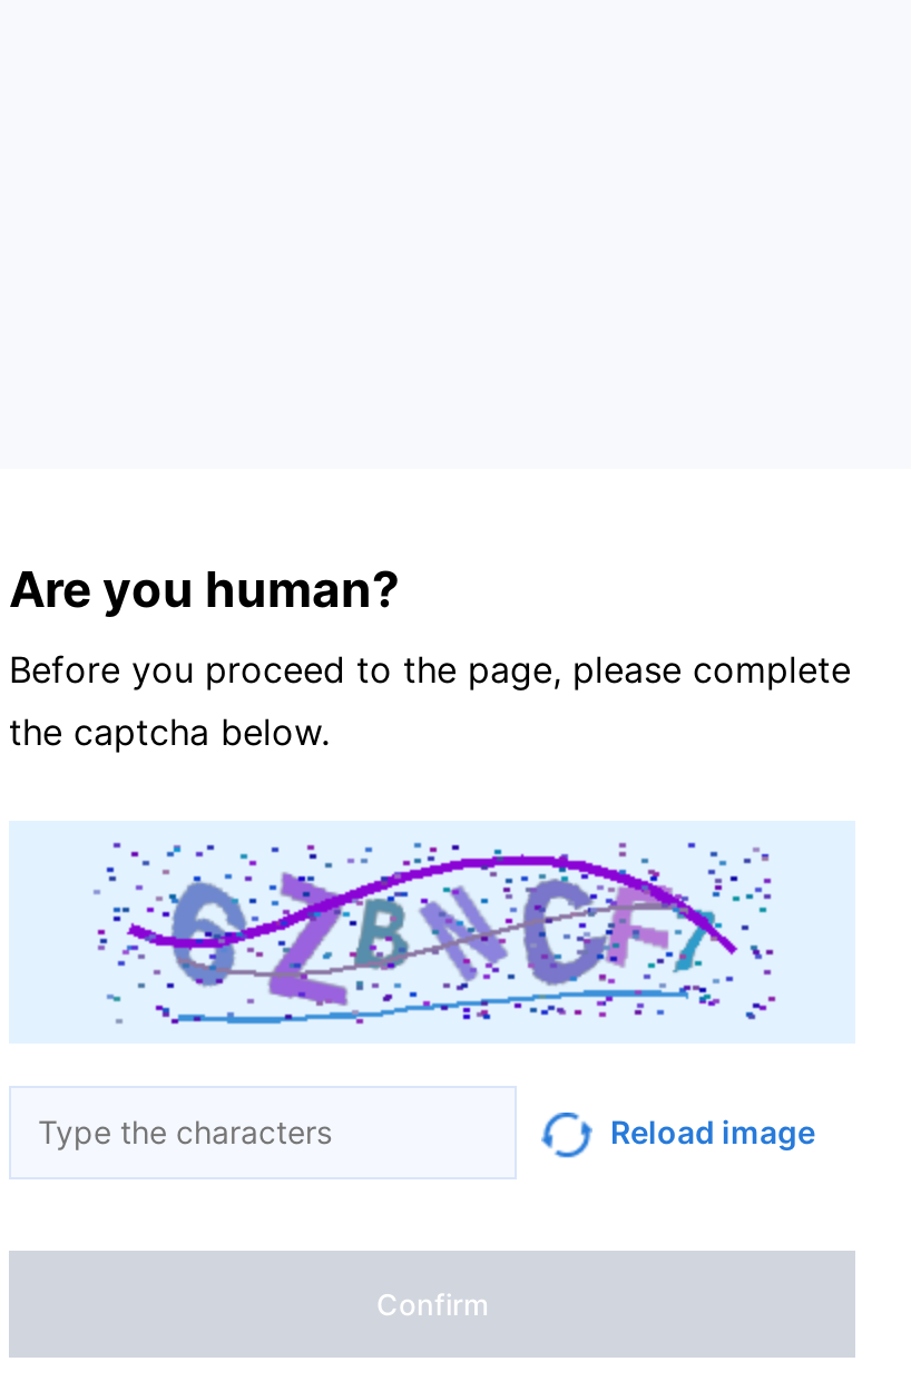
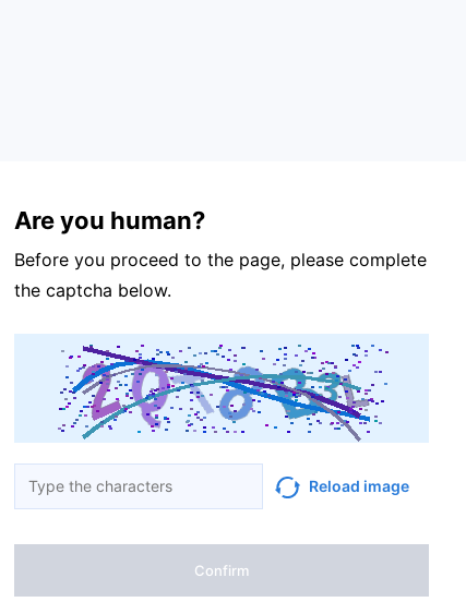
- [image]
+ [image]
